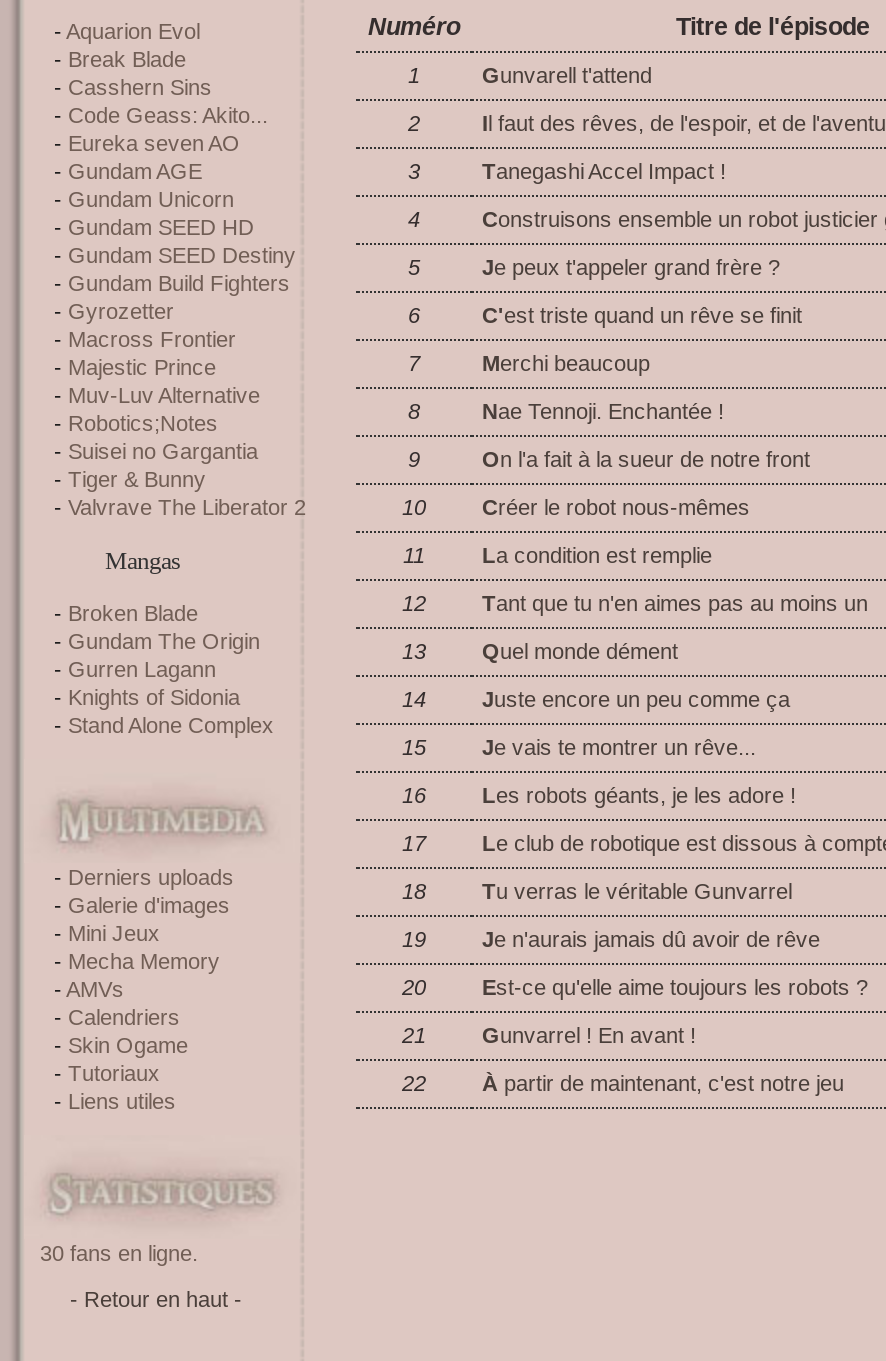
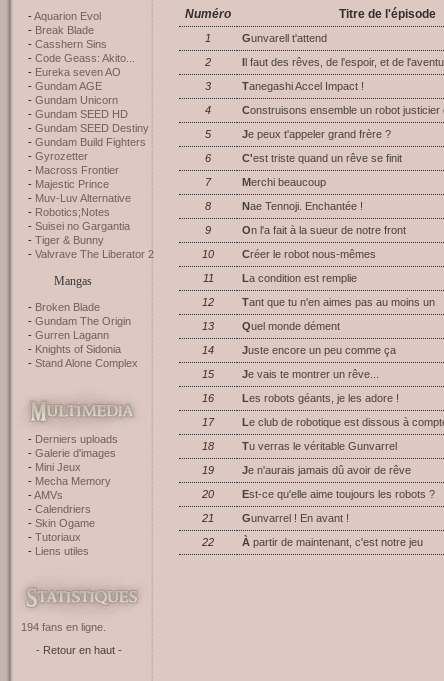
- 30 fans en ligne.
+ 194 fans en ligne.
